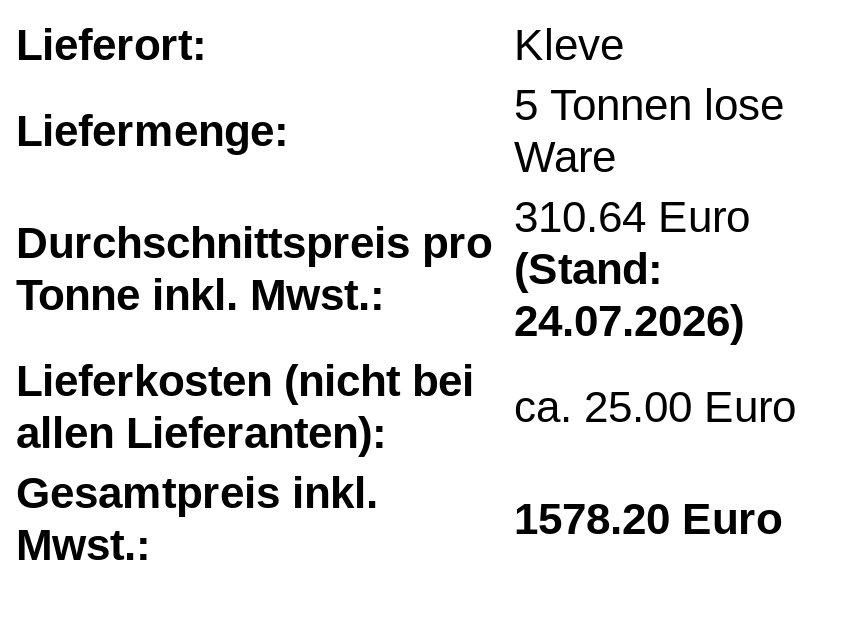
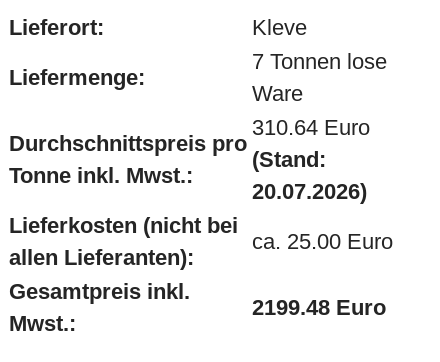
- 5 Tonnen lose
+ 7 Tonnen lose

- 24.07.2026)
+ 20.07.2026)

- 1578.20 Euro
+ 2199.48 Euro
